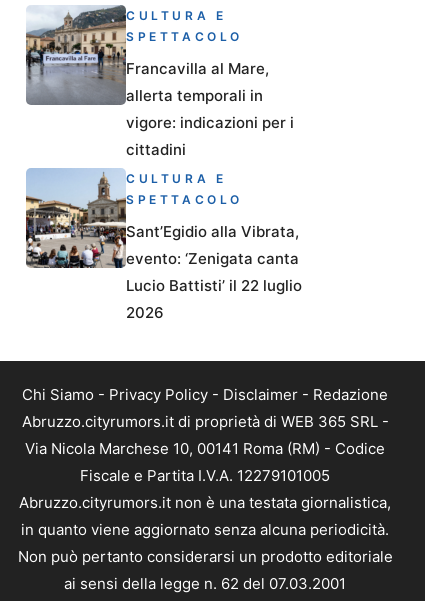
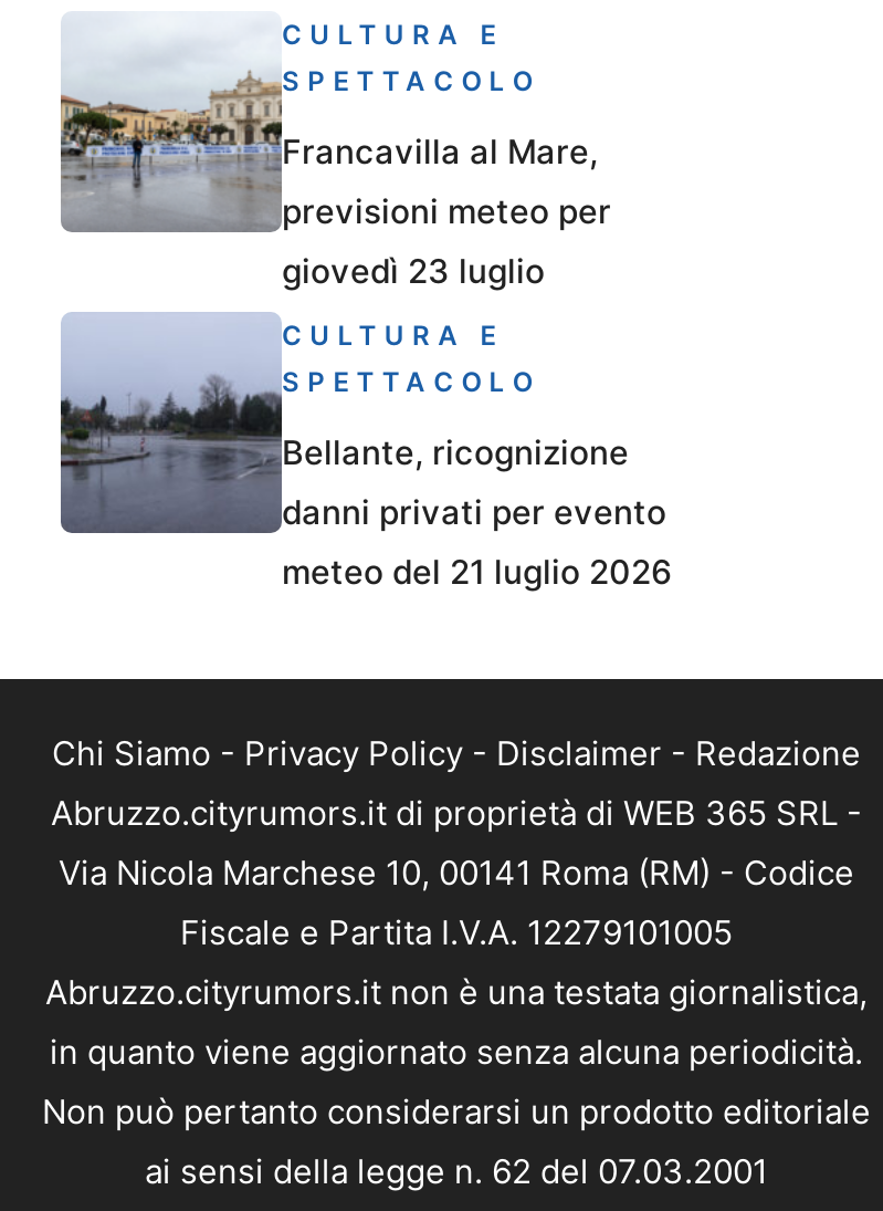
- [image]
- allerta temporali in
- vigore: indicazioni per i
- cittadini
+ [image]
+ previsioni meteo per
+ giovedì 23 luglio

- [image]
- Sant’Egidio alla Vibrata,
- evento: ‘Zenigata canta
- Lucio Battisti’ il 22 luglio
- 2026
+ [image]
+ Bellante, ricognizione
+ danni privati per evento
+ meteo del 21 luglio 2026
